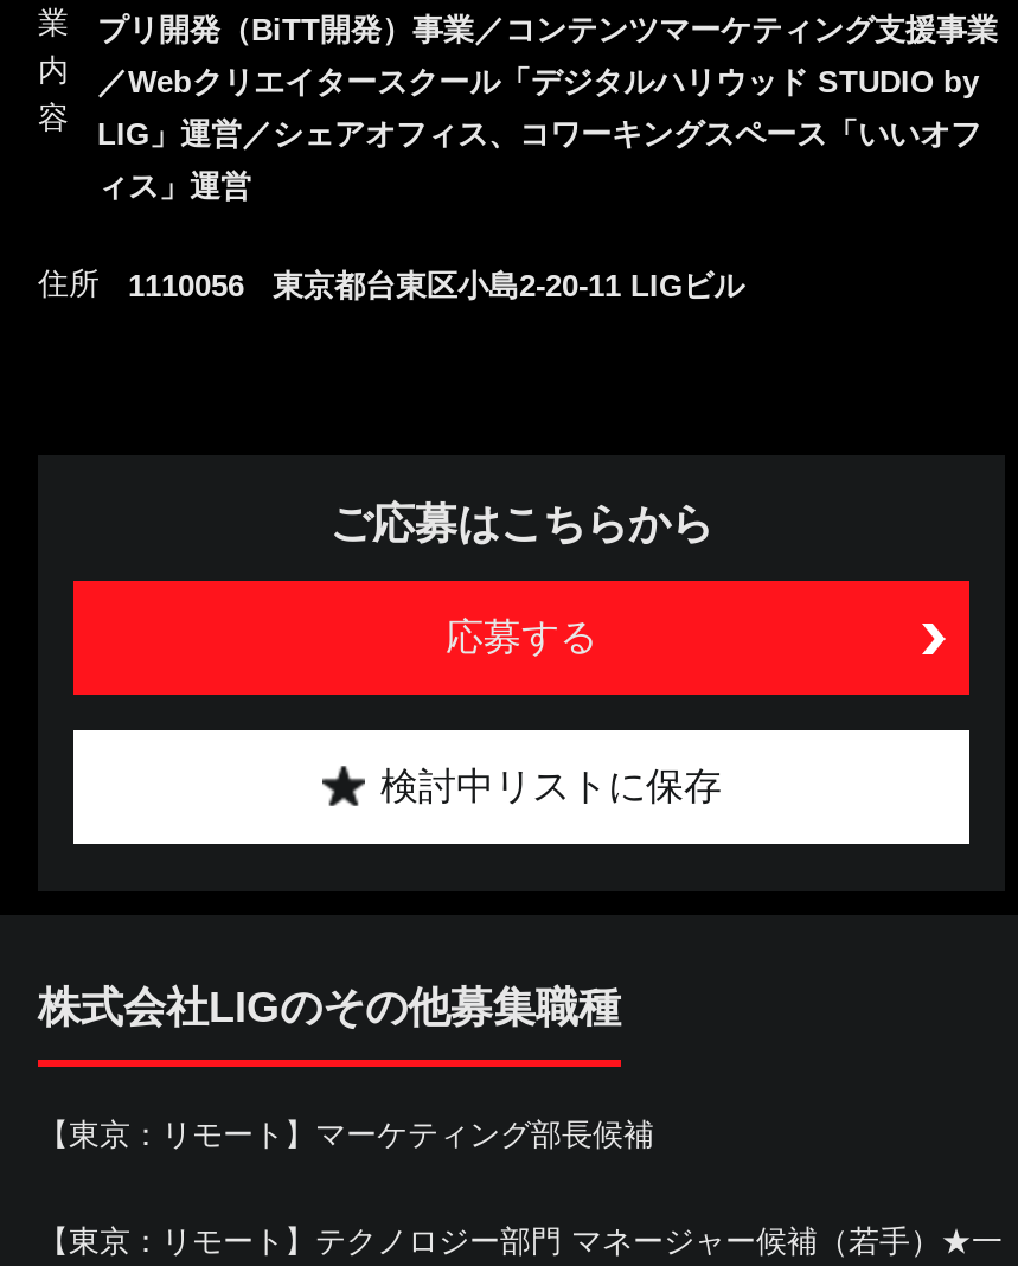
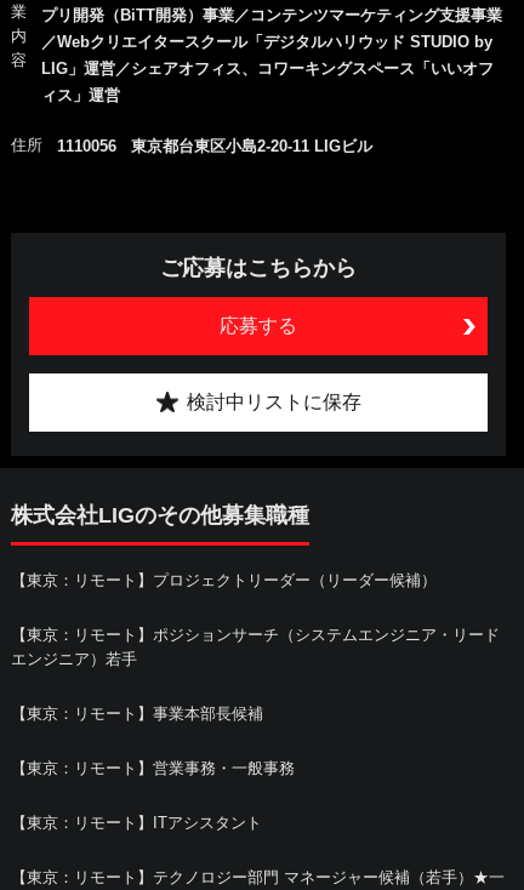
- 【東京：リモート】マーケティング部長候補
+ 【東京：リモート】プロジェクトリーダー（リーダー候補）
+ 【東京：リモート】ポジションサーチ（システムエンジニア・リード
+ エンジニア）若手
+ 【東京：リモート】事業本部長候補
+ 【東京：リモート】営業事務・一般事務
+ 【東京：リモート】ITアシスタント
